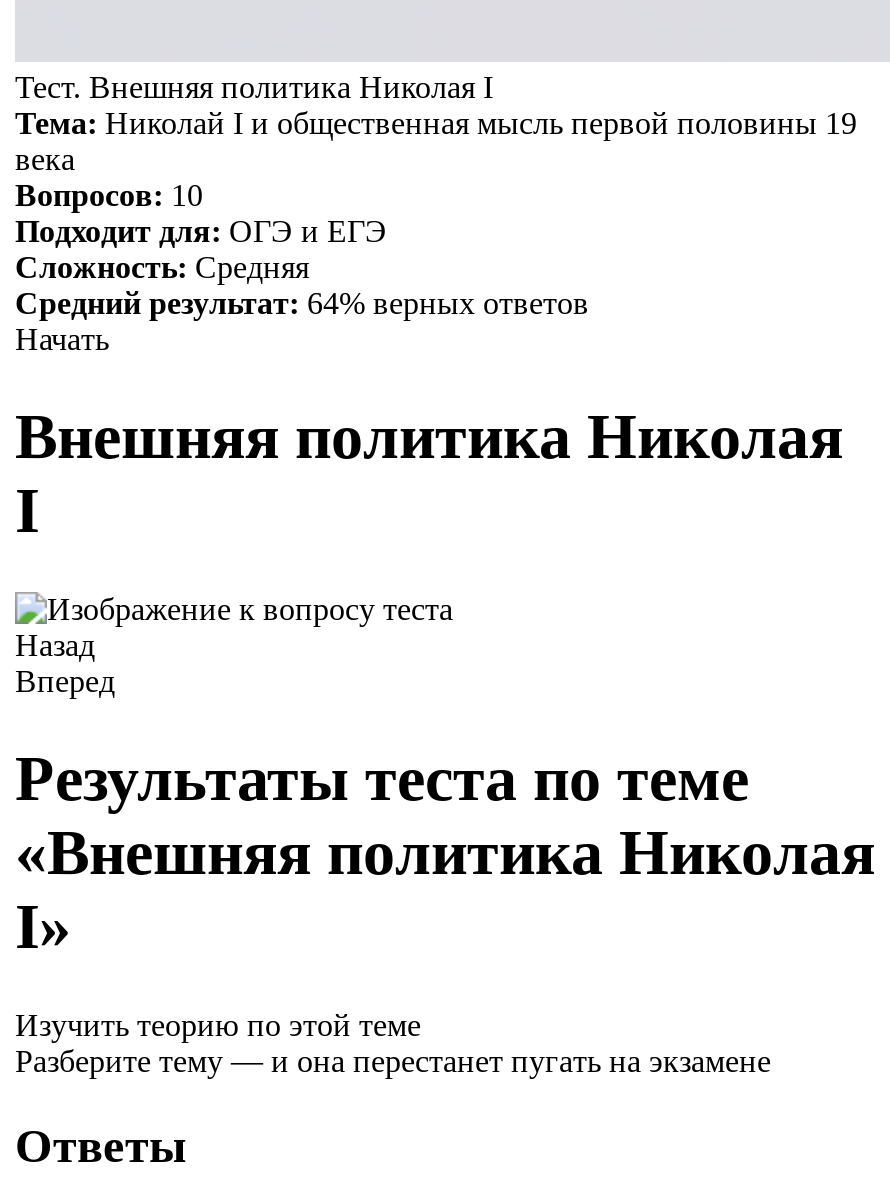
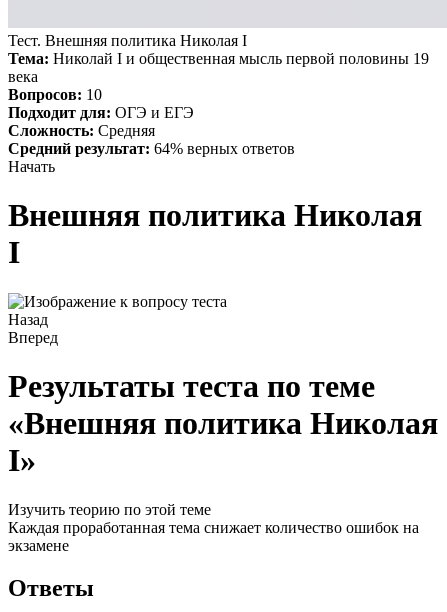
- Разберите тему — и она перестанет пугать на экзамене
+ Каждая проработанная тема снижает количество ошибок на
+ экзамене
